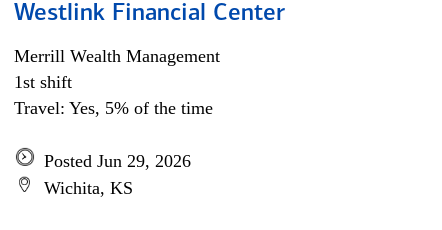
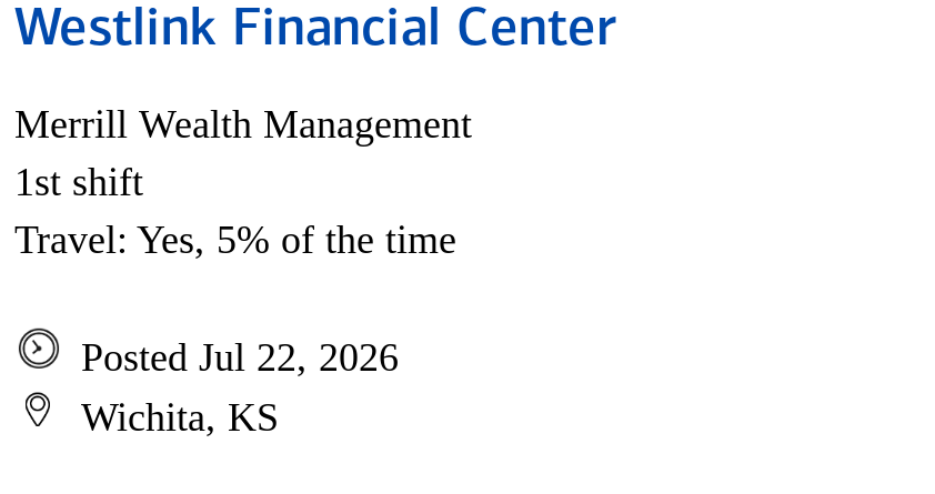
- Posted Jun 29, 2026
+ Posted Jul 22, 2026
